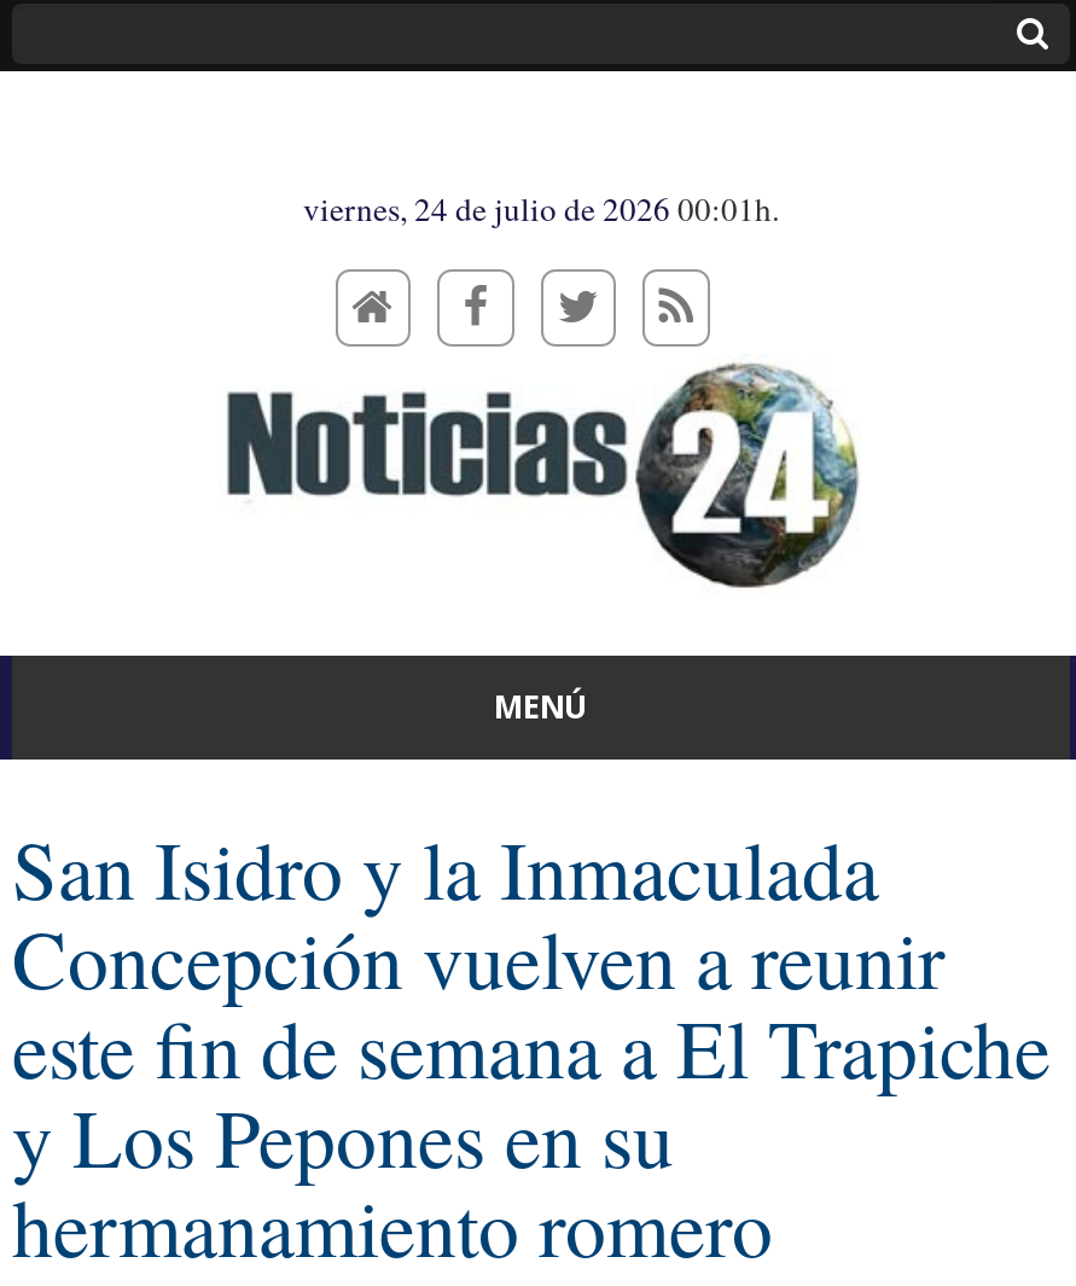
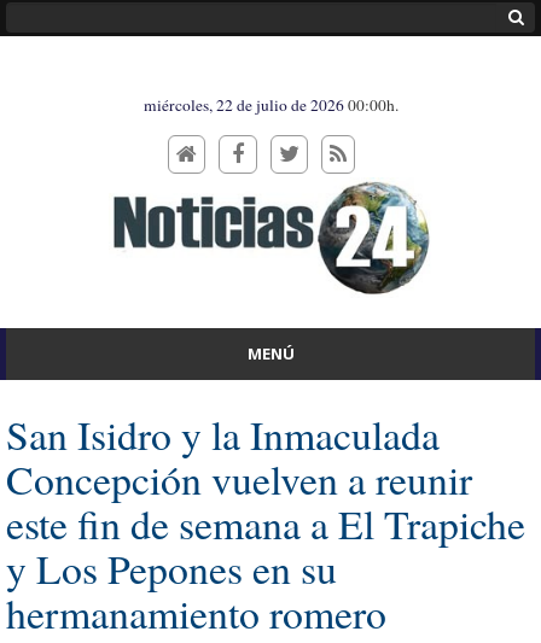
- viernes, 24 de julio de 2026 00:01h.
+ miércoles, 22 de julio de 2026 00:00h.
